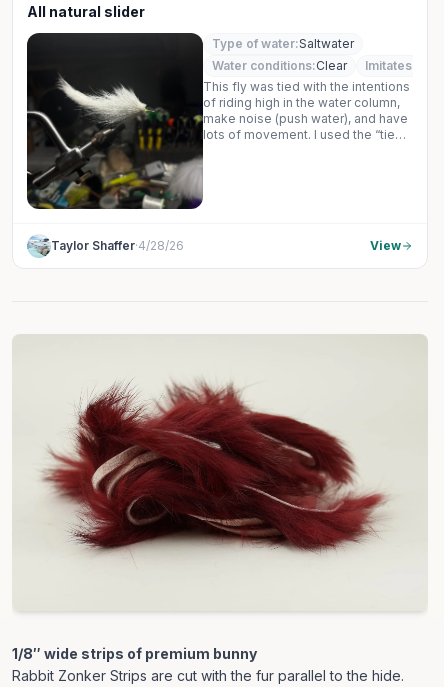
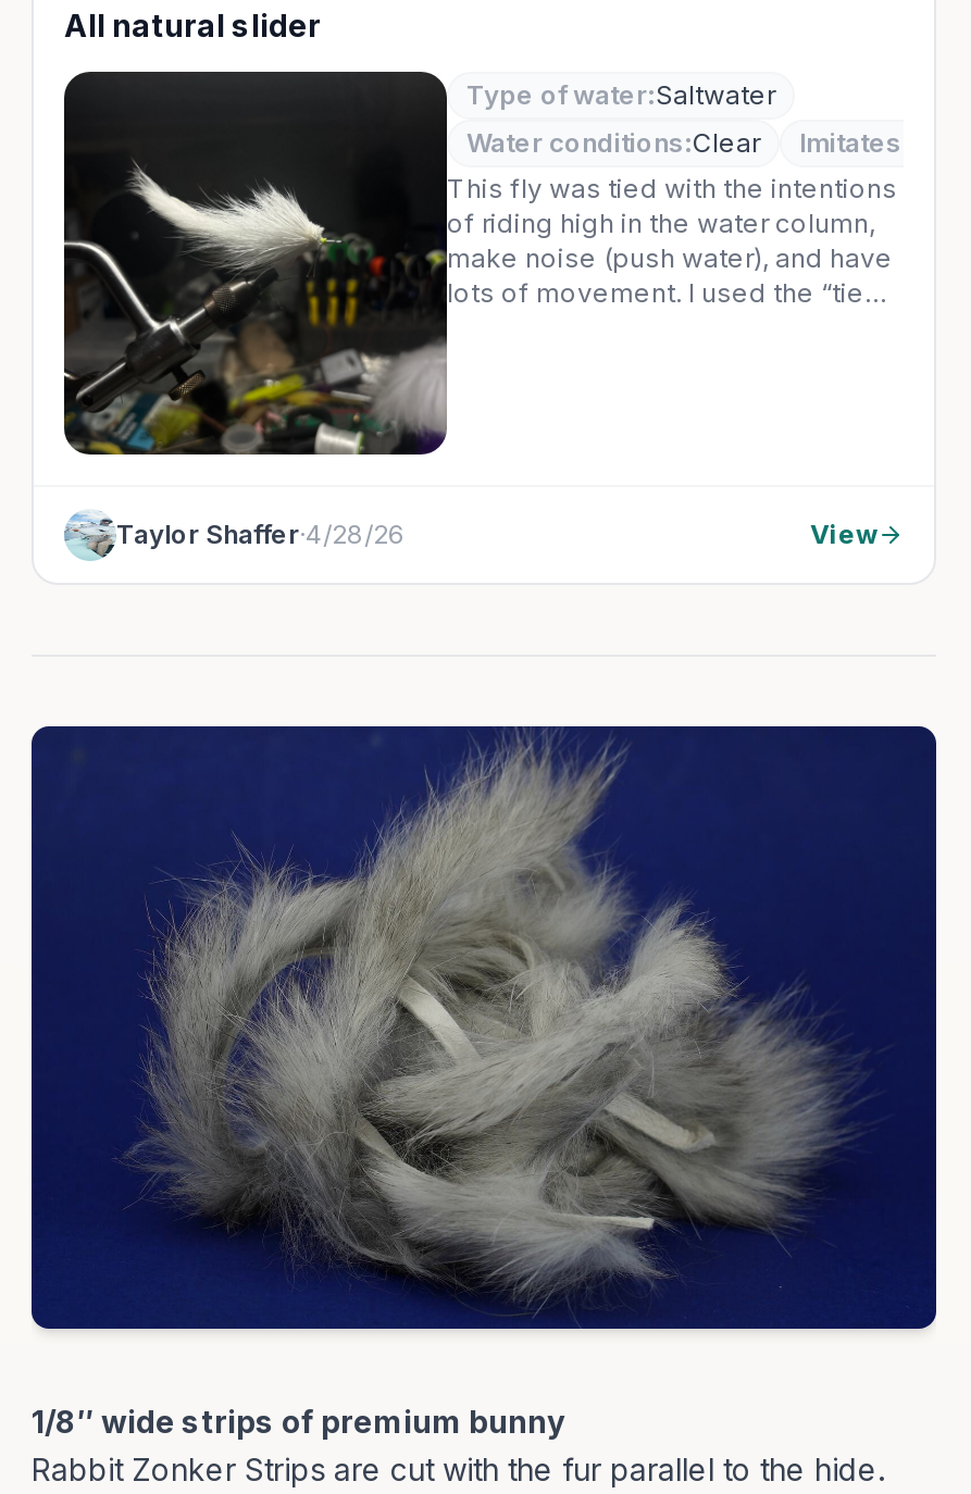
- [image]
+ [image]
